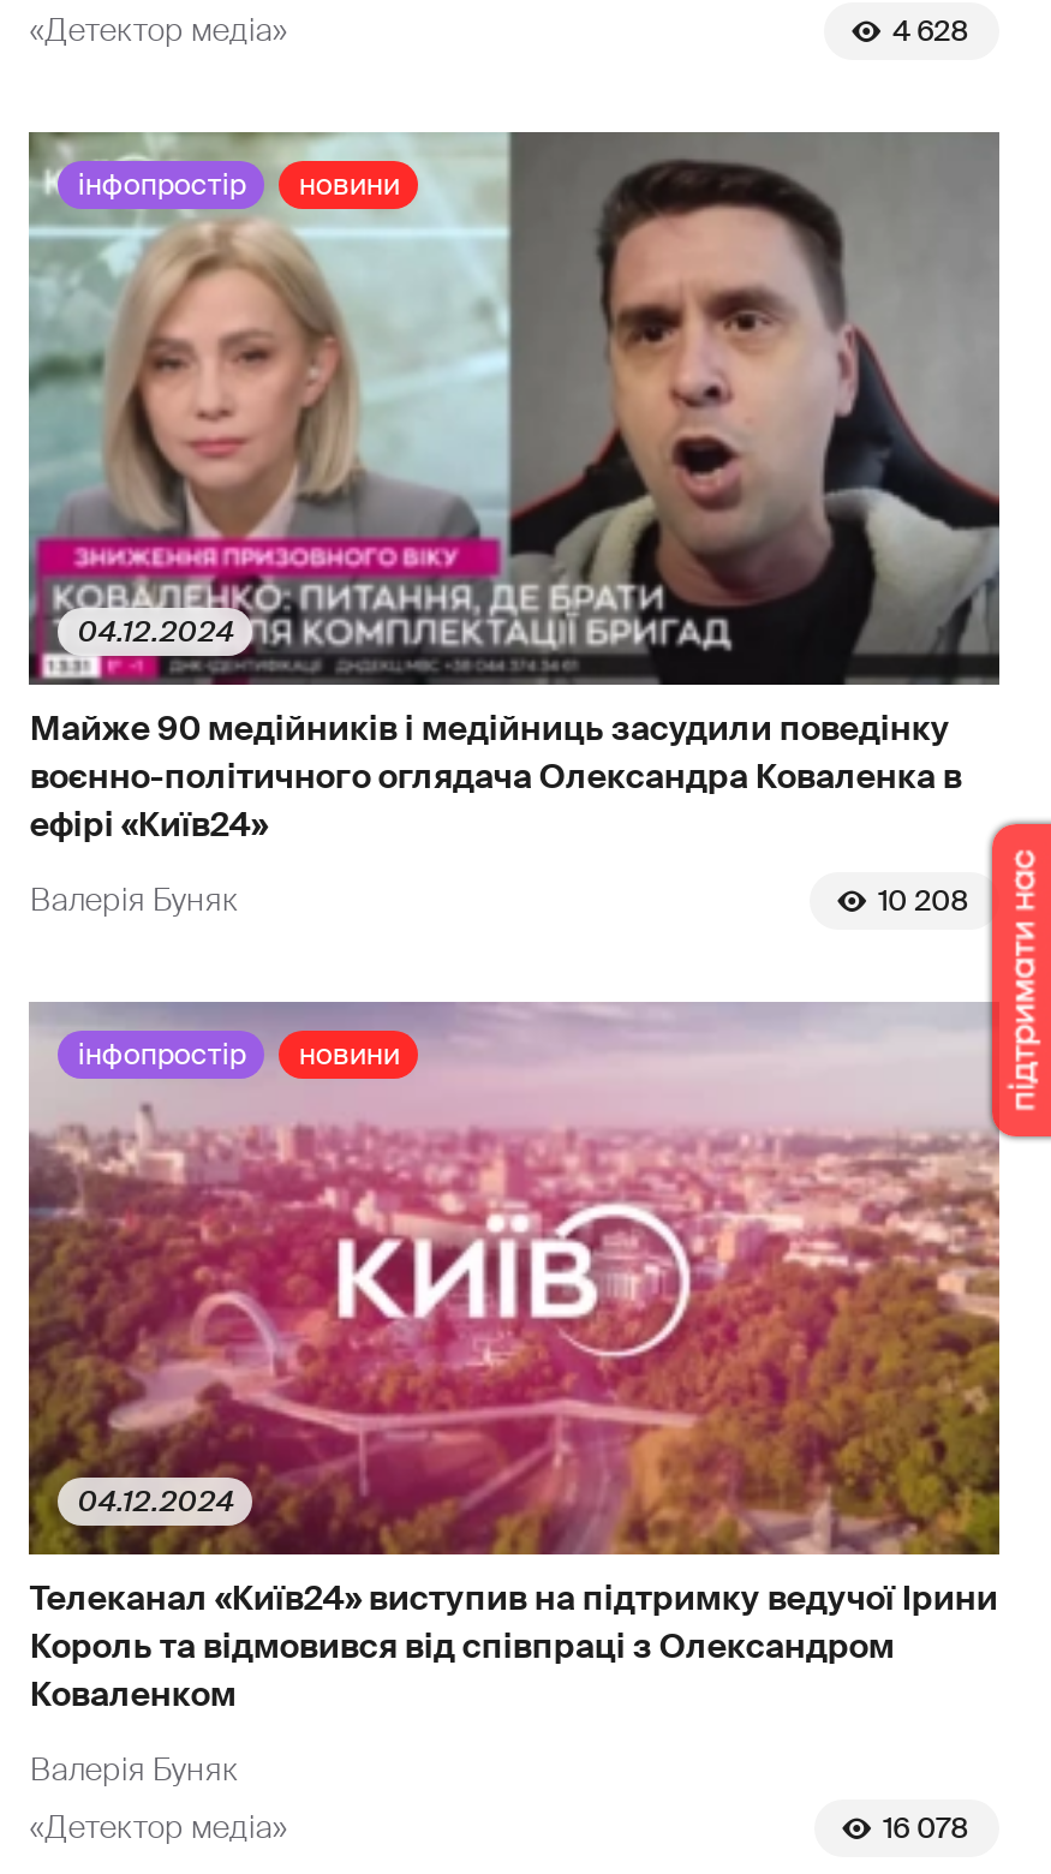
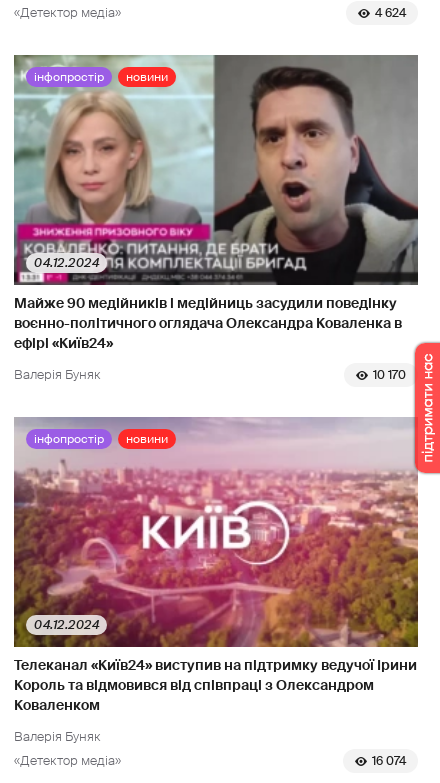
- 4 628
+ 4 624

- 10 208
+ 10 170

- 16 078
+ 16 074
